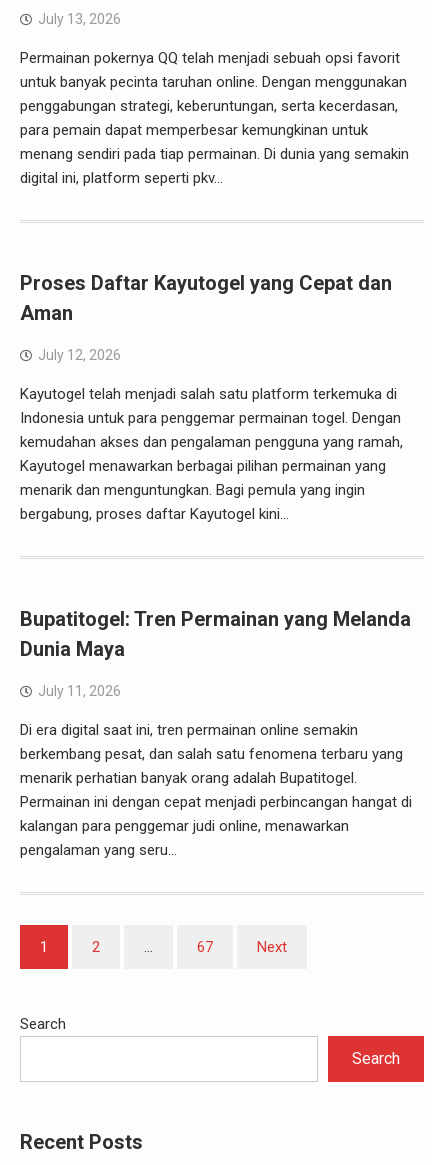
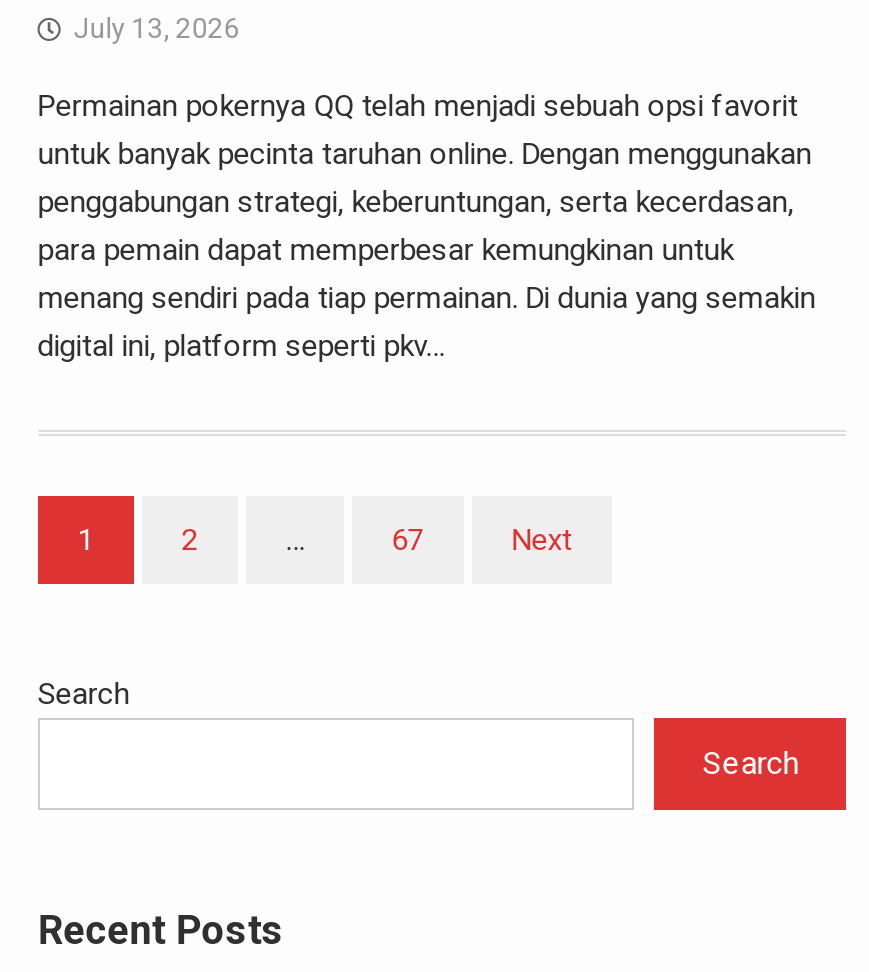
- Proses Daftar Kayutogel yang Cepat dan
- Aman
- July 12, 2026
- Kayutogel telah menjadi salah satu platform terkemuka di
- Indonesia untuk para penggemar permainan togel. Dengan
- kemudahan akses dan pengalaman pengguna yang ramah,
- Kayutogel menawarkan berbagai pilihan permainan yang
- menarik dan menguntungkan. Bagi pemula yang ingin
- bergabung, proses daftar Kayutogel kini…

- Bupatitogel: Tren Permainan yang Melanda
- Dunia Maya
- July 11, 2026
- Di era digital saat ini, tren permainan online semakin
- berkembang pesat, dan salah satu fenomena terbaru yang
- menarik perhatian banyak orang adalah Bupatitogel.
- Permainan ini dengan cepat menjadi perbincangan hangat di
- kalangan para penggemar judi online, menawarkan
- pengalaman yang seru…
